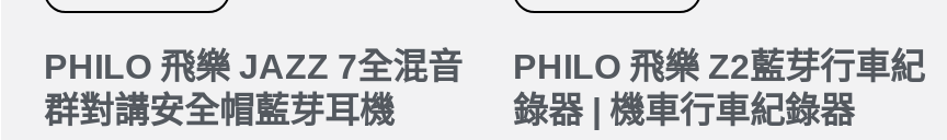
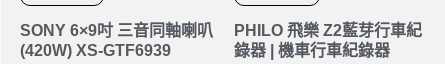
- PHILO 飛樂 JAZZ 7全混音
- 群對講安全帽藍芽耳機
+ SONY 6×9吋 三音同軸喇叭
+ (420W) XS-GTF6939
